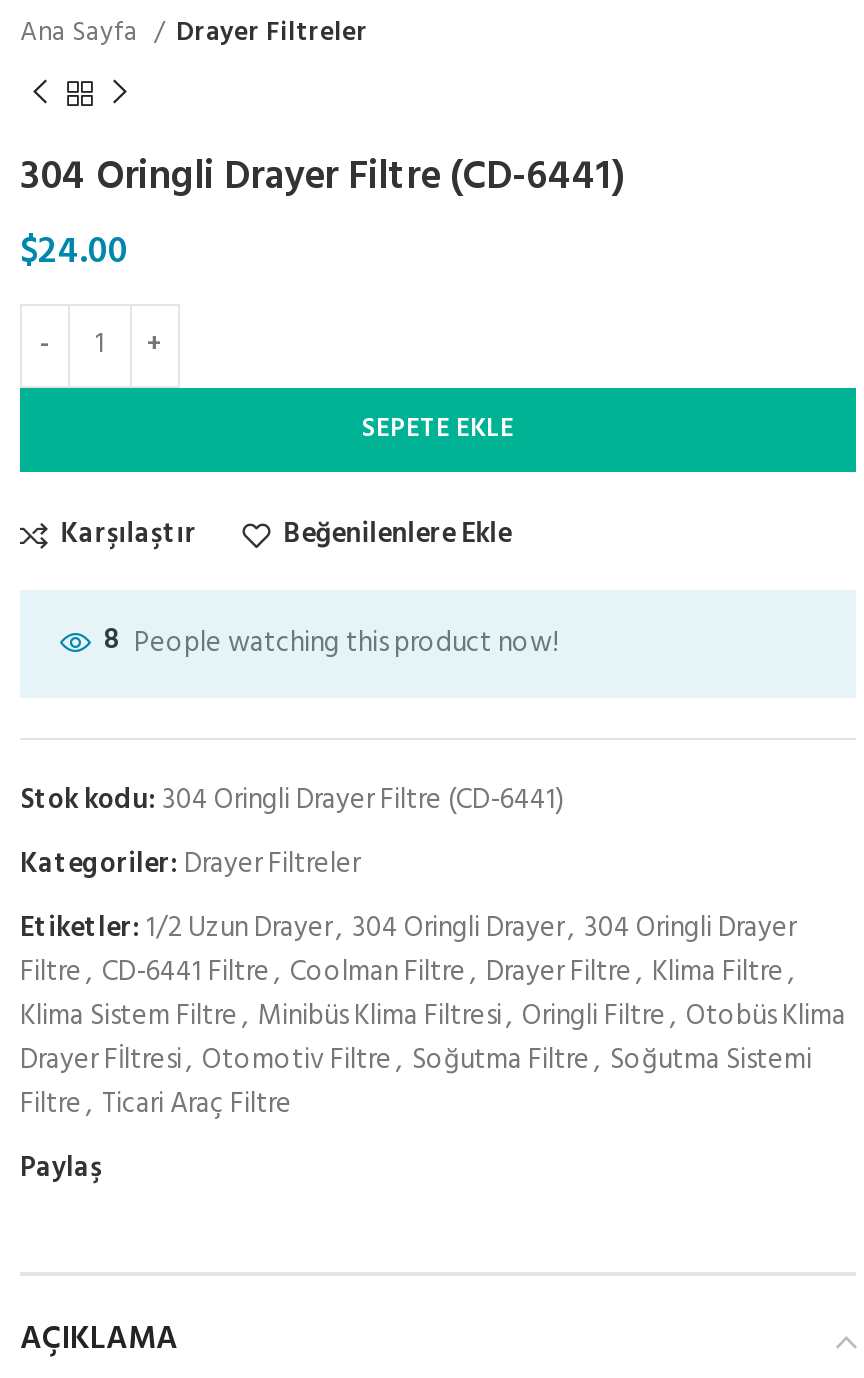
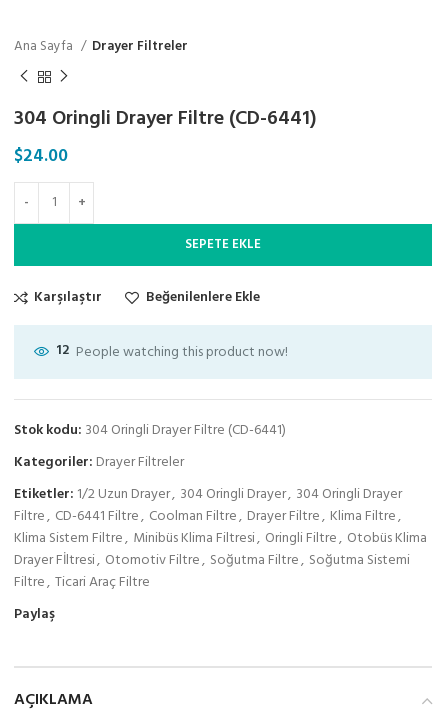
- 8 People watching this product now!
+ 12 People watching this product now!
